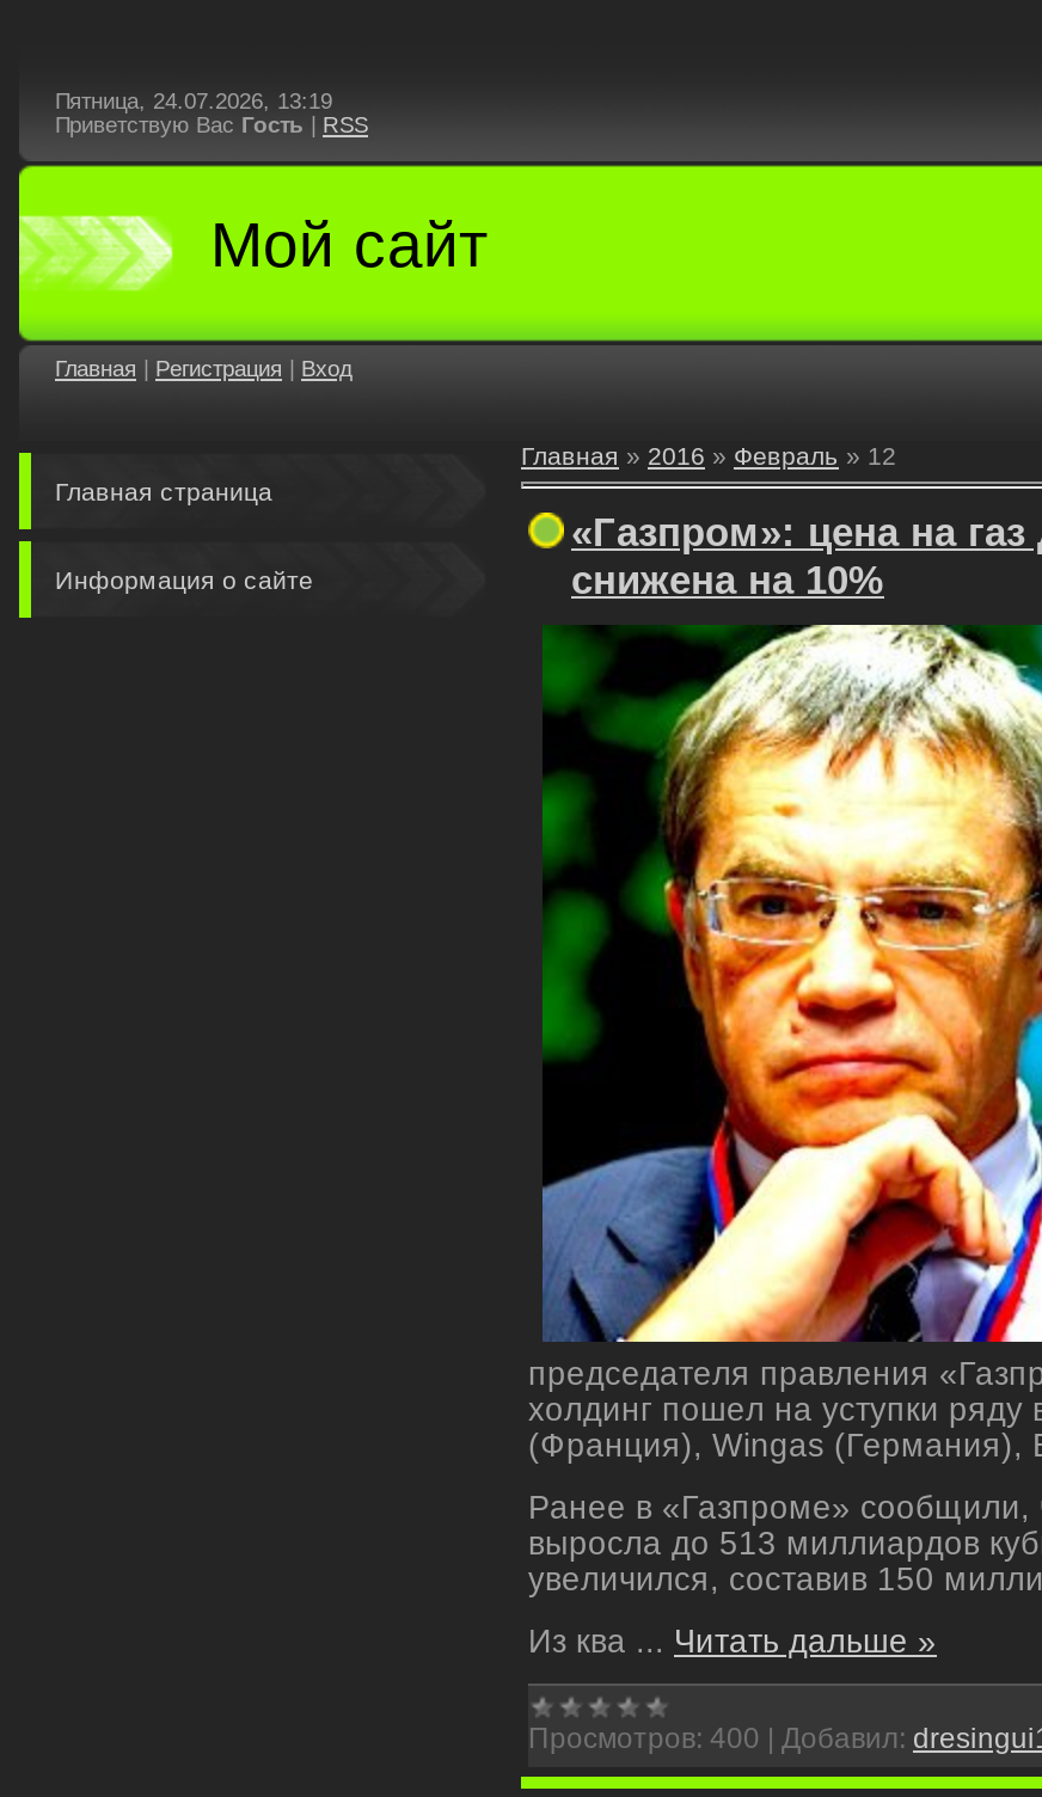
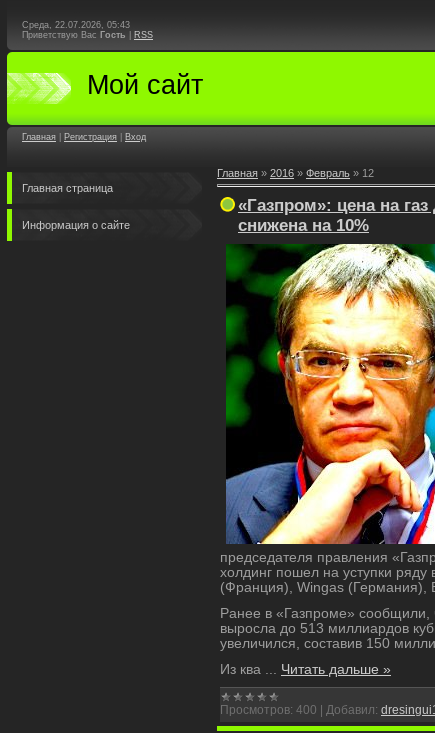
- Пятница, 24.07.2026, 13:19
+ Среда, 22.07.2026, 05:43
